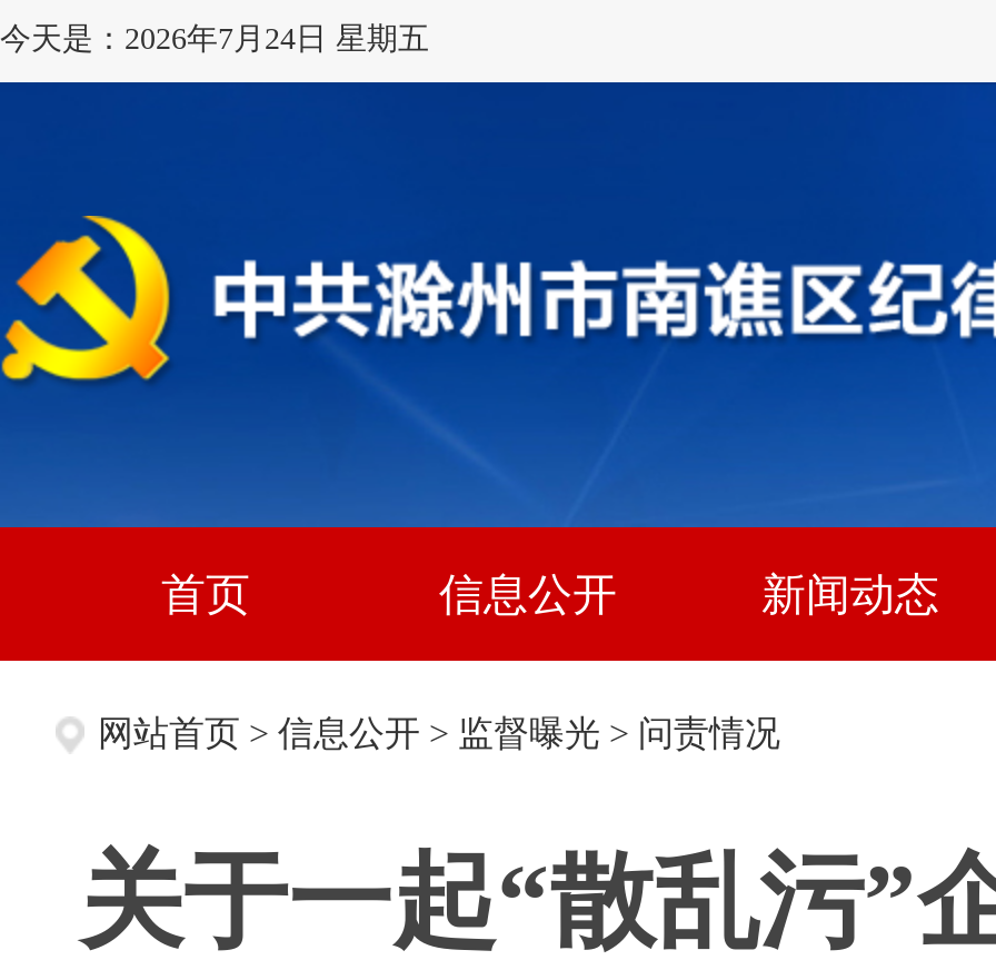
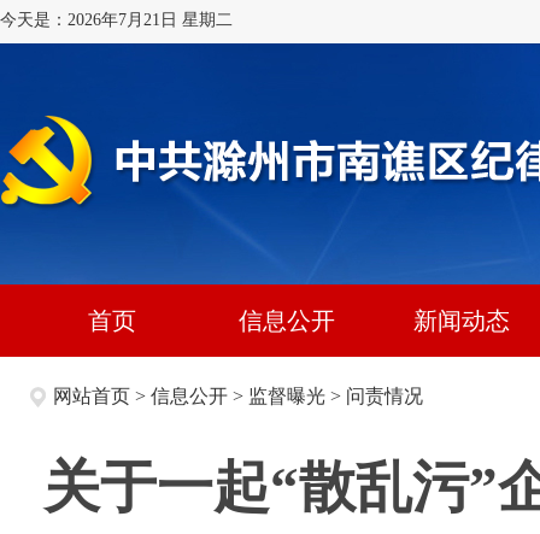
- 今天是：2026年7月24日 星期五
+ 今天是：2026年7月21日 星期二
